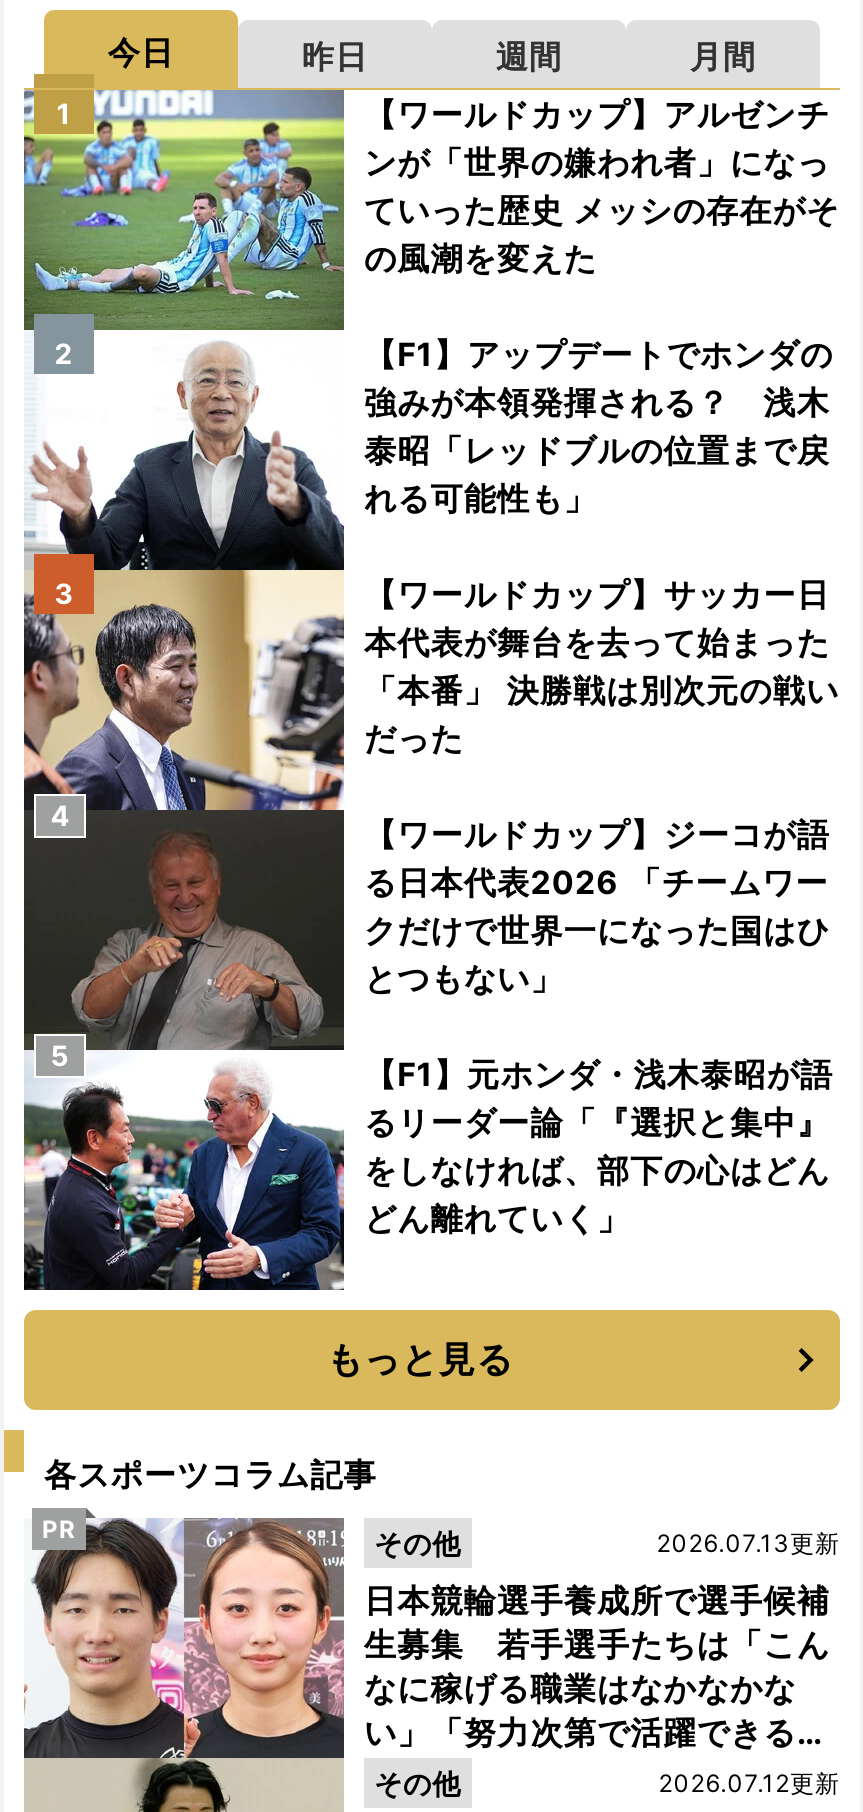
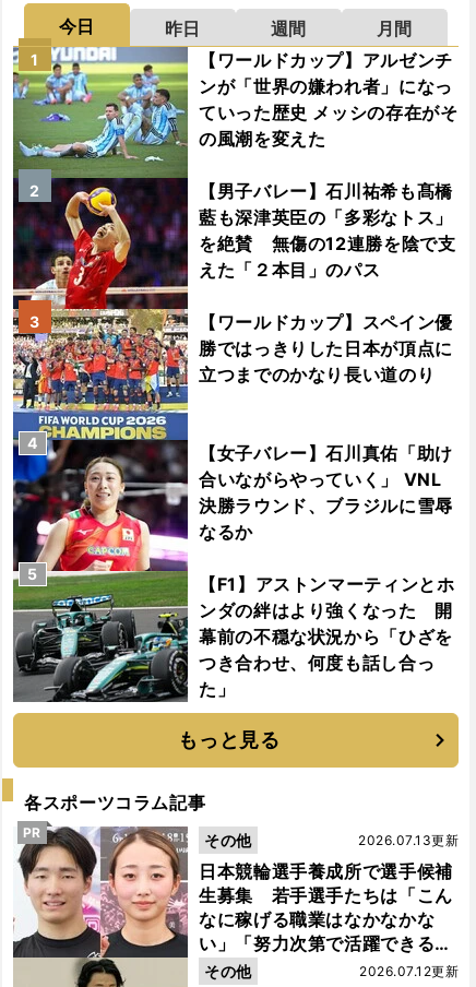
- [image]
- 【F1】アップデートでホンダの
- 強みが本領発揮される？ 浅木
- 泰昭「レッドブルの位置まで戻
- れる可能性も」
+ [image]
+ 【男子バレー】石川祐希も髙橋
+ 藍も深津英臣の「多彩なトス」
+ を絶賛 無傷の12連勝を陰で支
+ えた「２本目」のパス

- 【ワールドカップ】サッカー日
- 本代表が舞台を去って始まった
- 「本番」 決勝戦は別次元の戦い
- だった
+ 【ワールドカップ】スペイン優
+ 勝ではっきりした日本が頂点に
+ 立つまでのかなり長い道のり

- 【ワールドカップ】ジーコが語
- る日本代表2026 「チームワー
- クだけで世界一になった国はひ
- とつもない」
+ 【女子バレー】石川真佑「助け
+ 合いながらやっていく」 VNL
+ 決勝ラウンド、ブラジルに雪辱
+ なるか

- 【F1】元ホンダ・浅木泰昭が語
- るリーダー論「『選択と集中』
- をしなければ、部下の心はどん
- どん離れていく」
+ 【F1】アストンマーティンとホ
+ ンダの絆はより強くなった 開
+ 幕前の不穏な状況から「ひざを
+ つき合わせ、何度も話し合っ
+ た」
